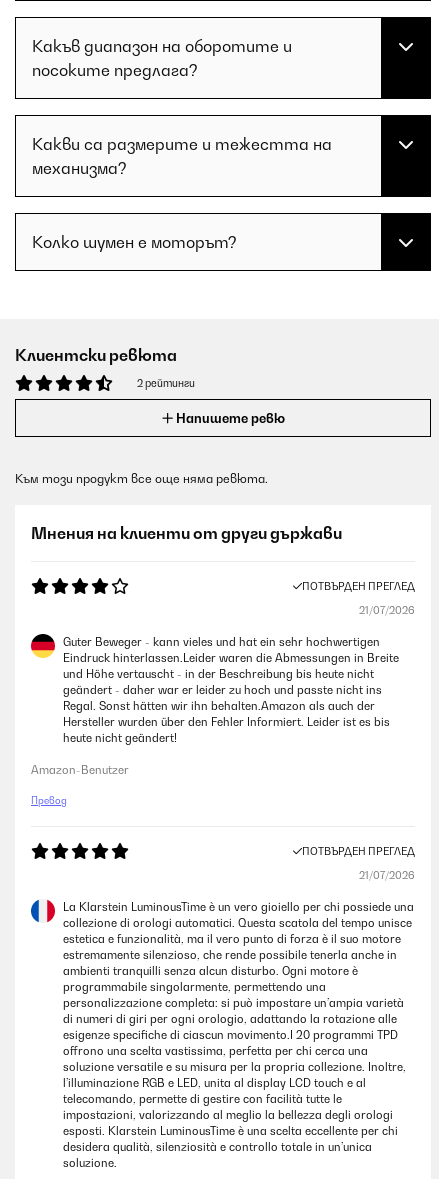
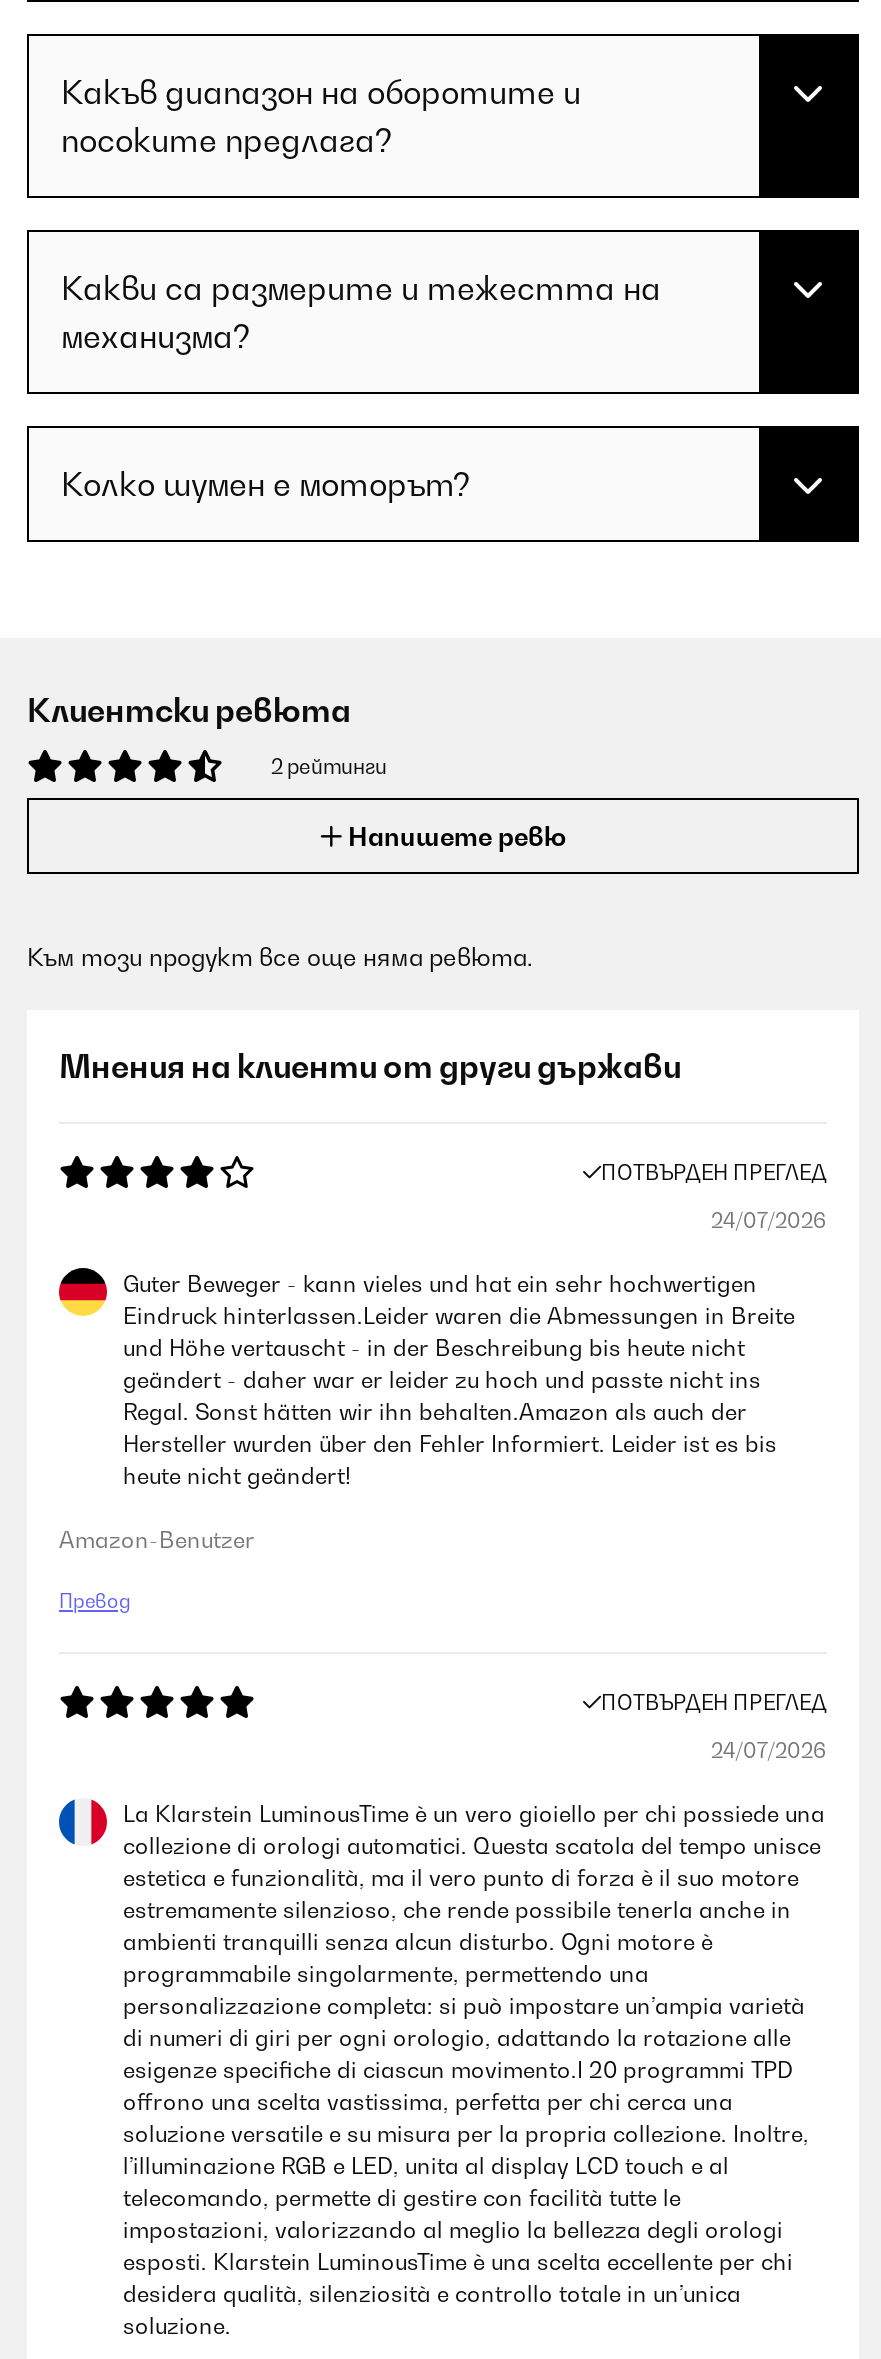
- 21/07/2026
+ 24/07/2026

- 21/07/2026
+ 24/07/2026
